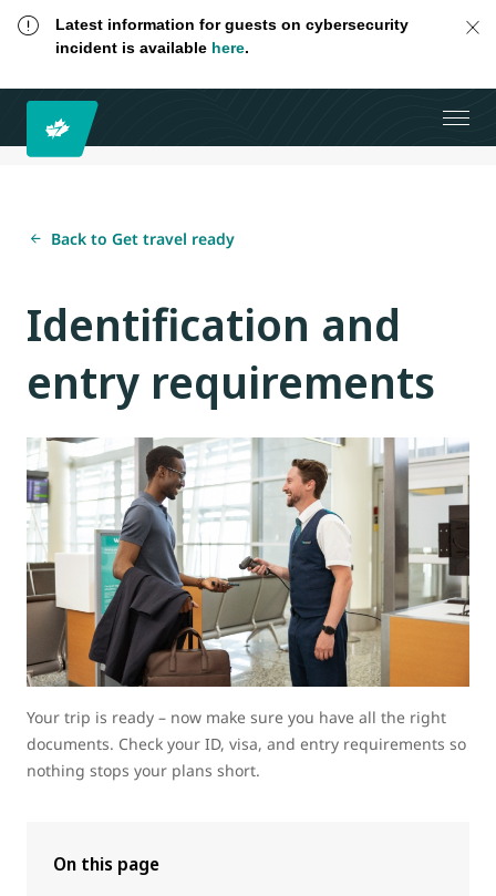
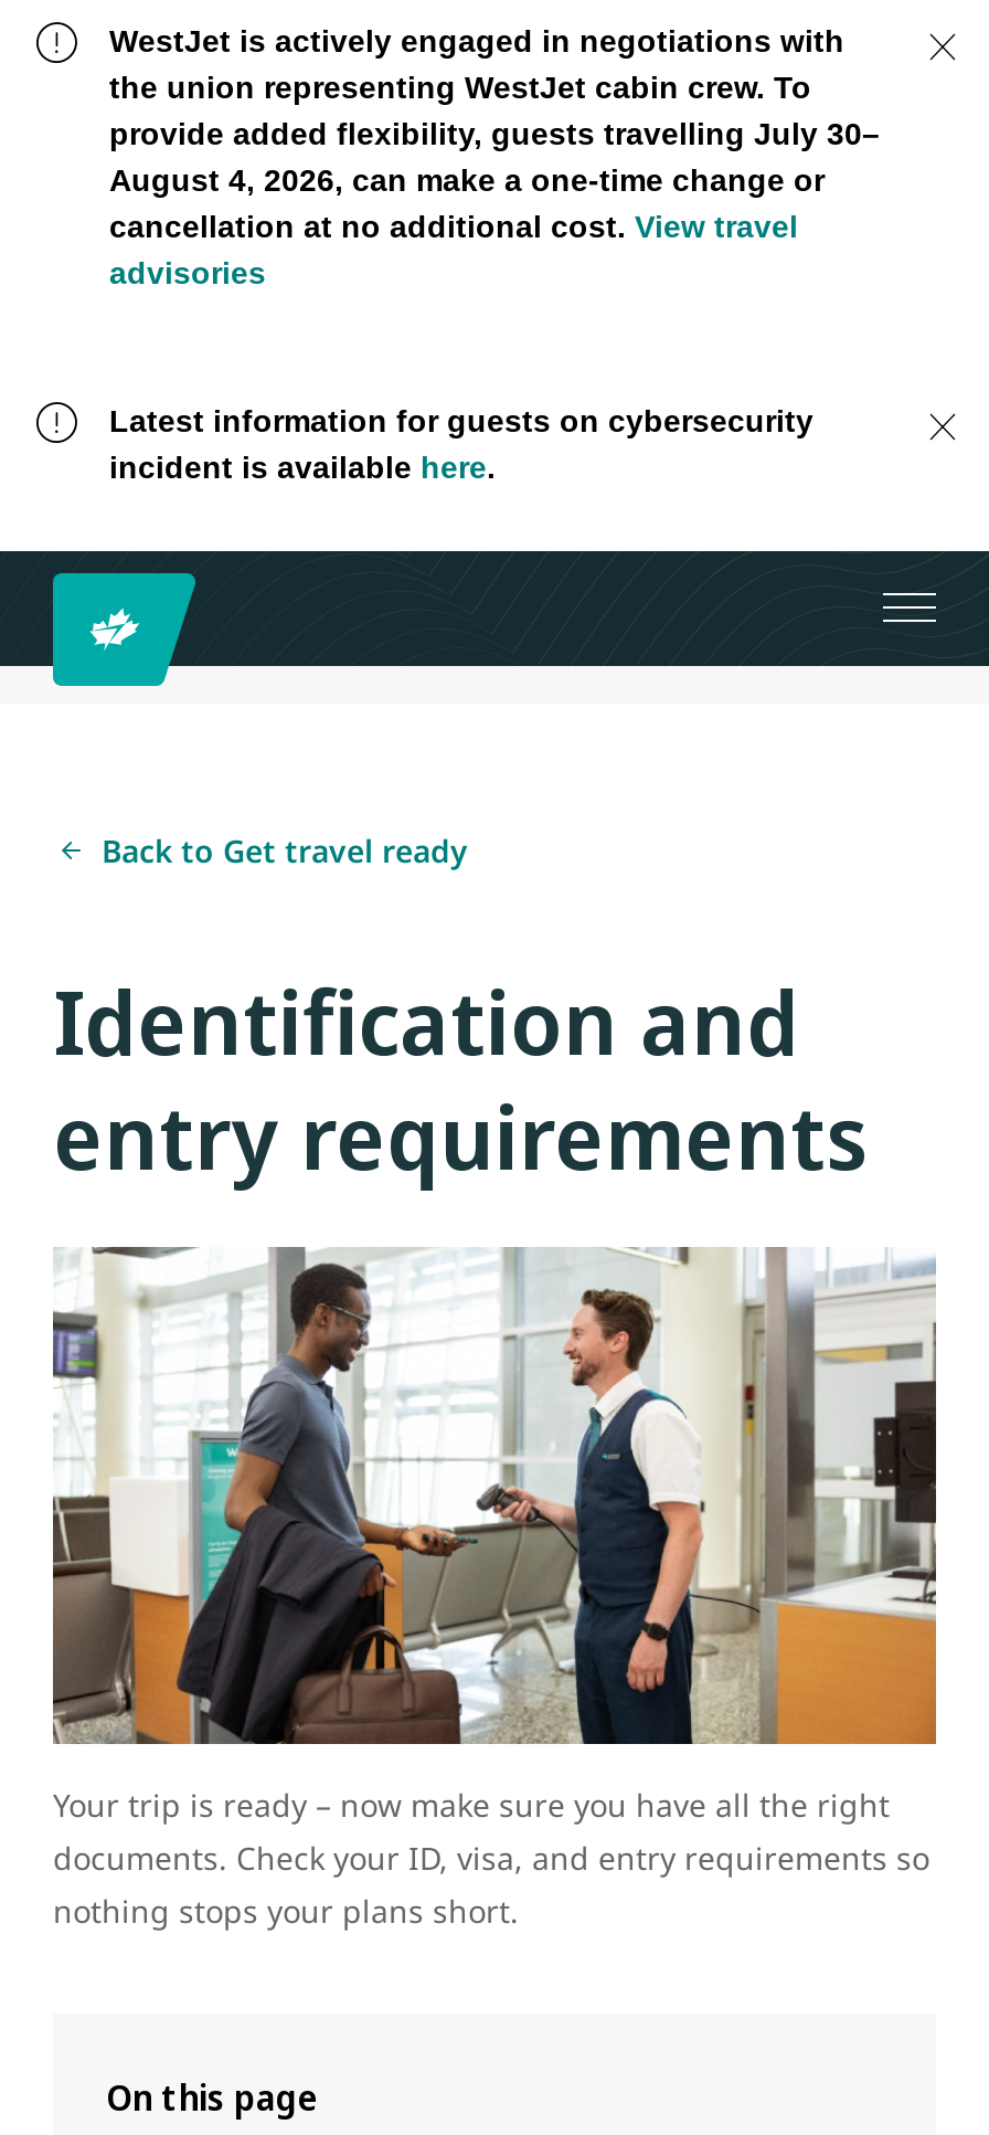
+ WestJet is actively engaged in negotiations with
+ the union representing WestJet cabin crew. To
+ provide added flexibility, guests travelling July 30–
+ August 4, 2026, can make a one-time change or
+ cancellation at no additional cost. View travel
+ advisories
